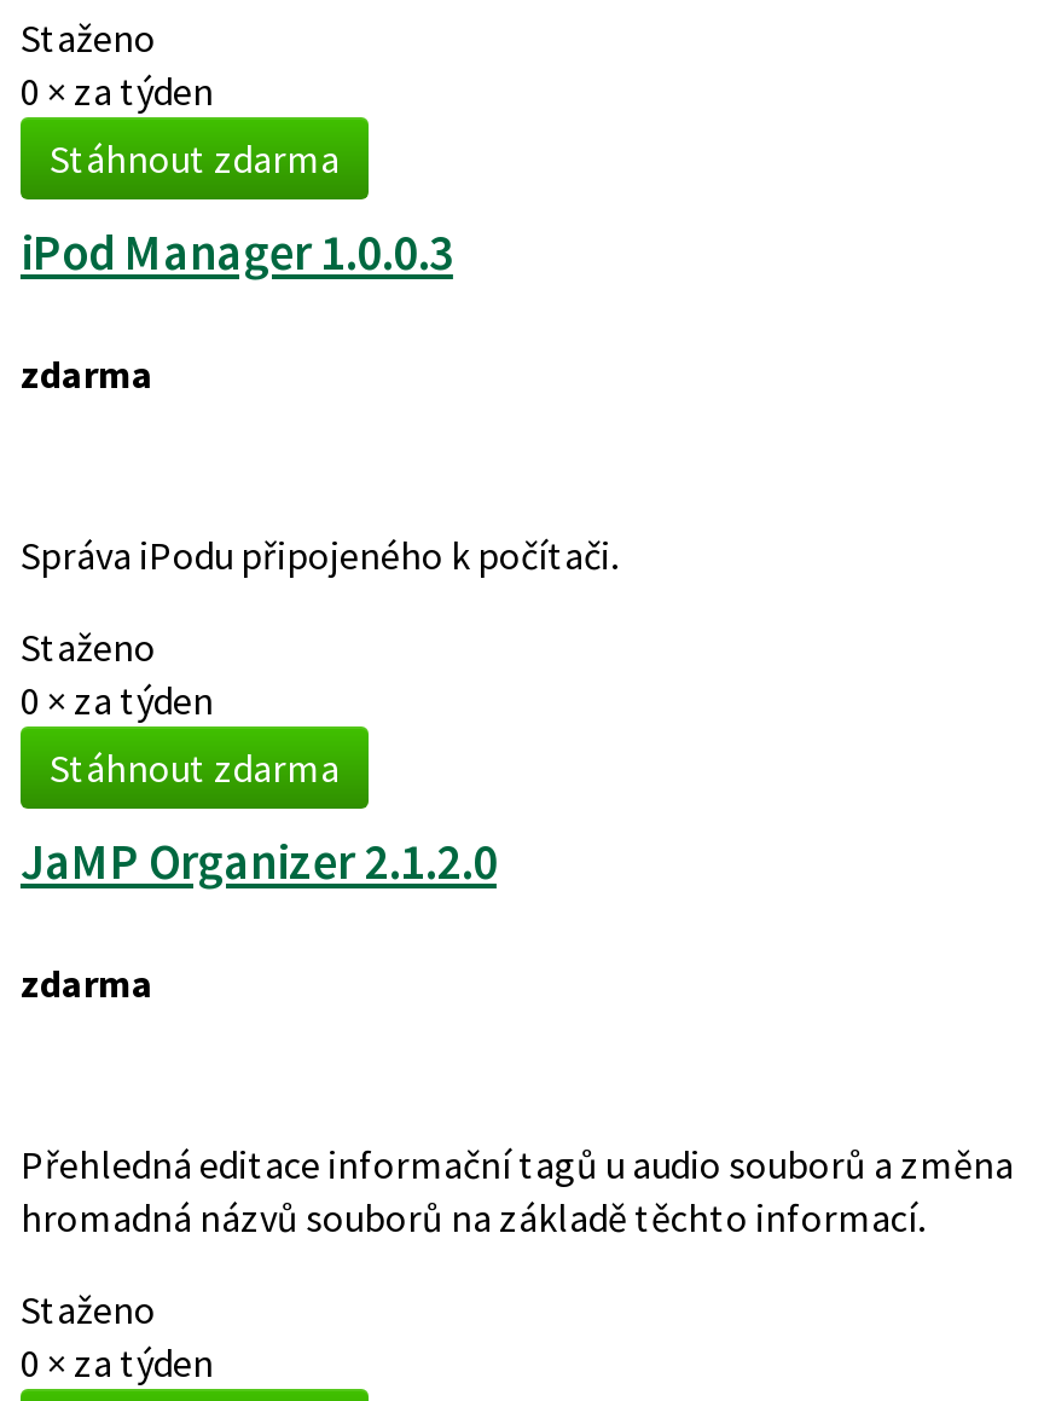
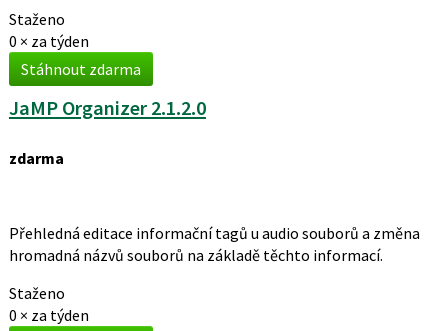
- iPod Manager 1.0.0.3
- zdarma

- Správa iPodu připojeného k počítači.
- Staženo
- 0 × za týden
- Stáhnout zdarma
